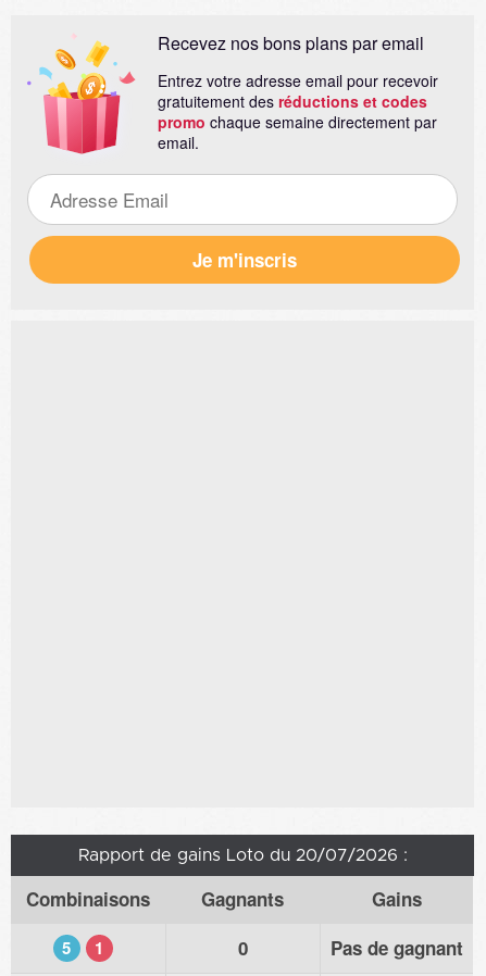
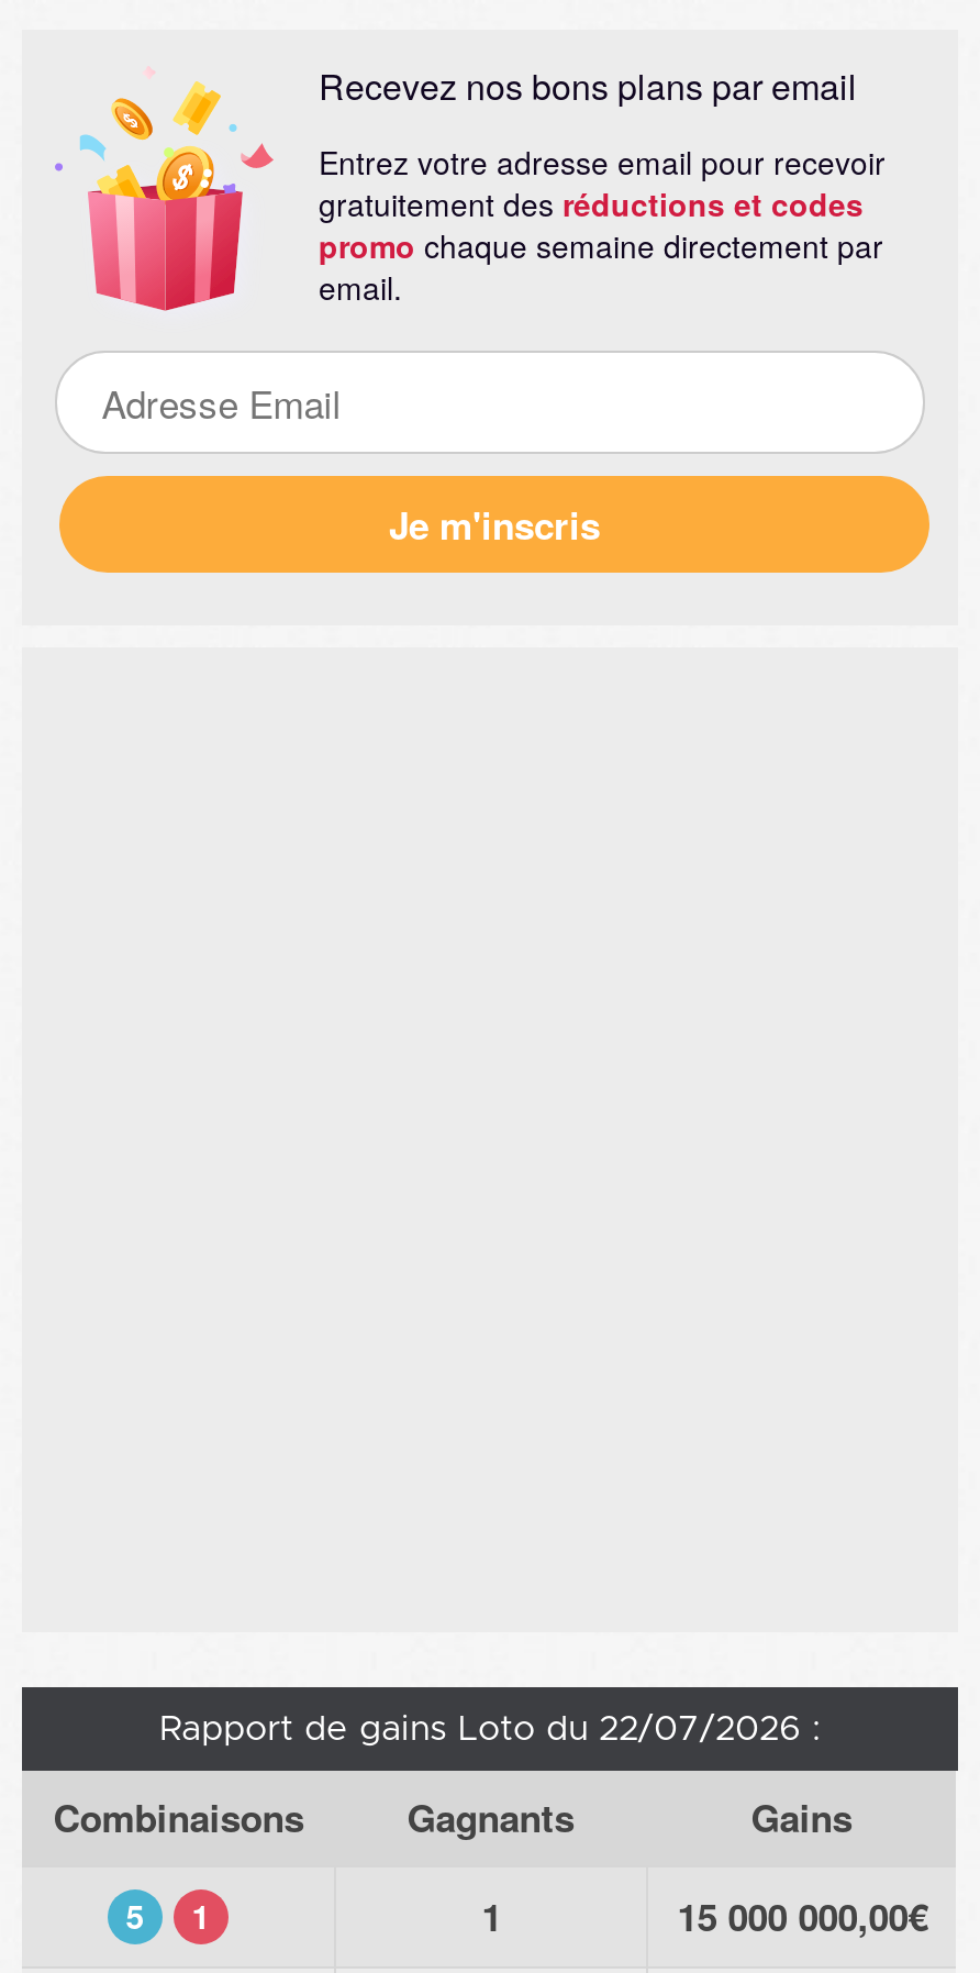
- Rapport de gains Loto du 20/07/2026 :
+ Rapport de gains Loto du 22/07/2026 :

- 0
- Pas de gagnant
+ 1
+ 15 000 000,00€
